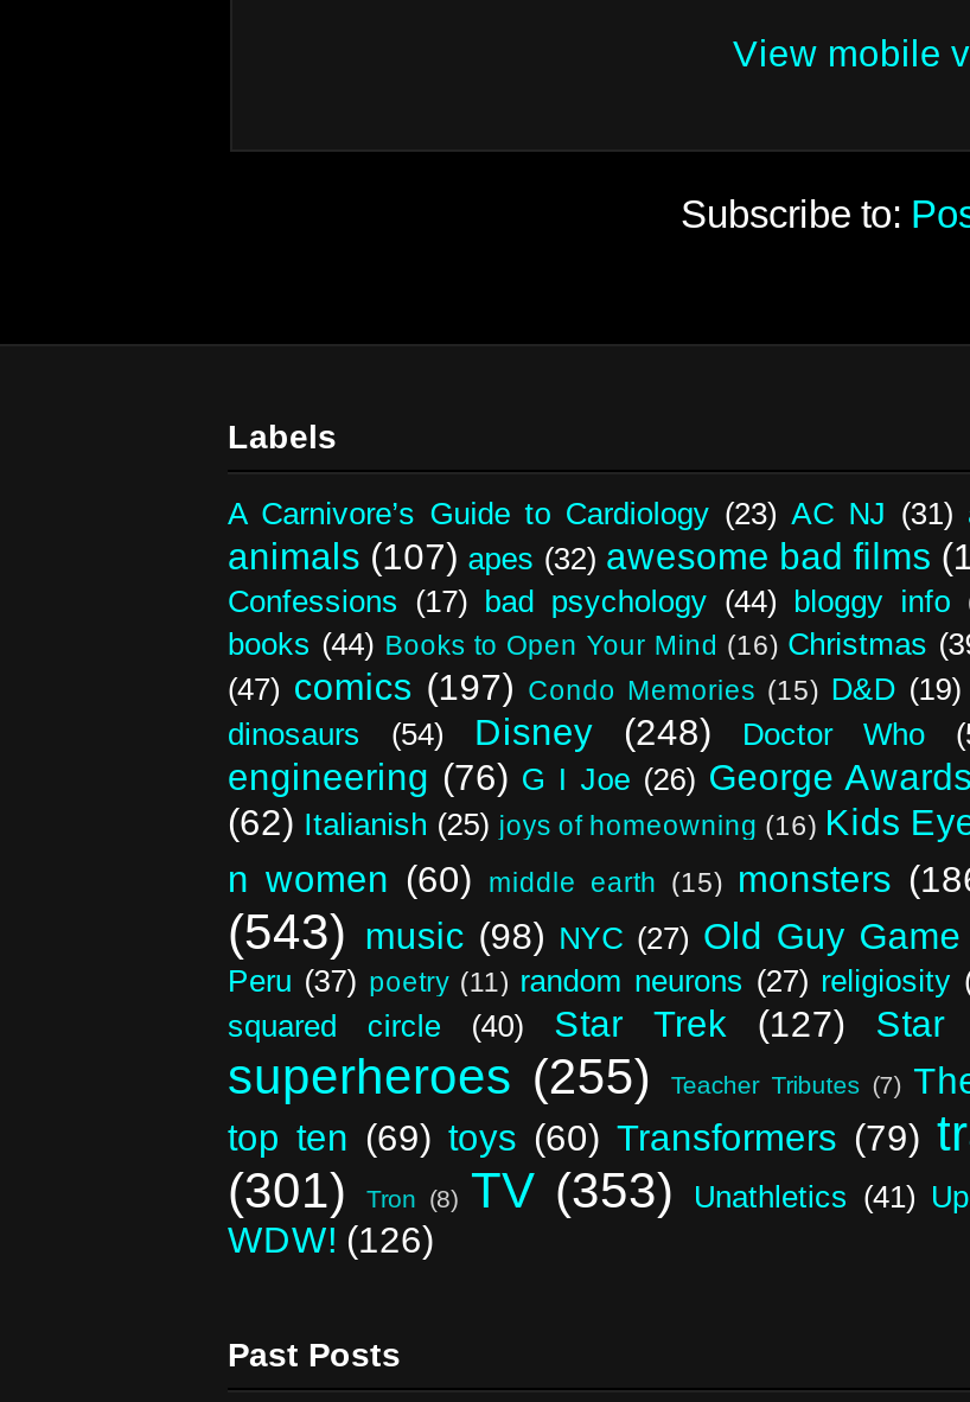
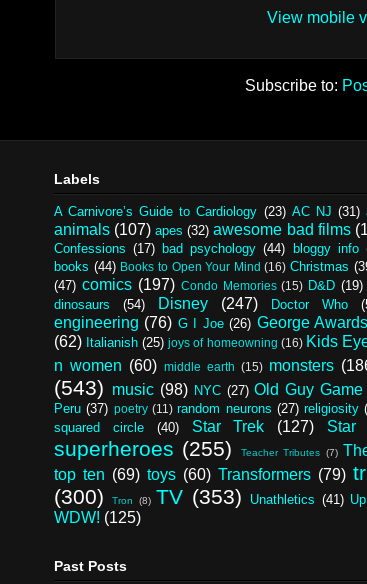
- (248)
+ (247)

- (301)
+ (300)

- WDW! (126)
+ WDW! (125)
